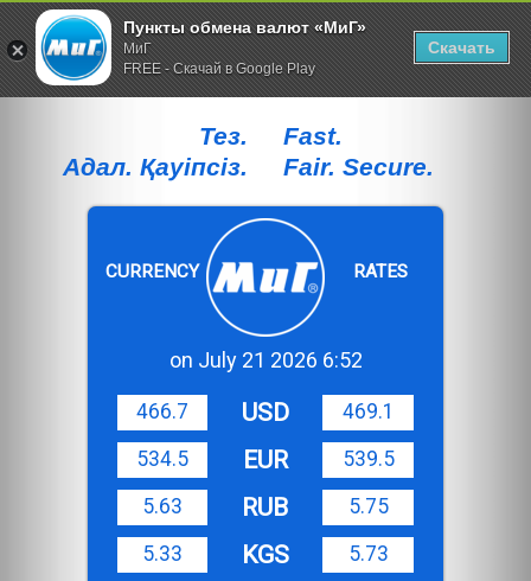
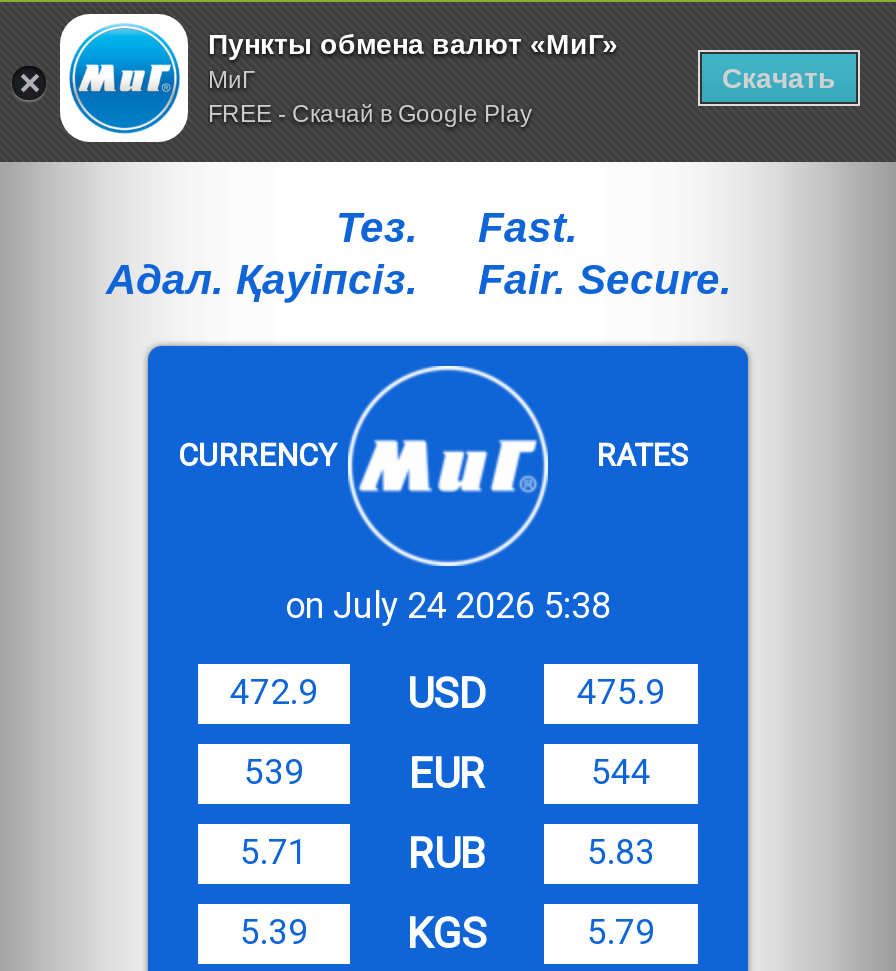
- on July 21 2026 6:52
+ on July 24 2026 5:38

- 466.7
+ 472.9

- 469.1
+ 475.9

- 534.5
+ 539

- 539.5
+ 544

- 5.63
+ 5.71

- 5.75
+ 5.83

- 5.33
+ 5.39

- 5.73
+ 5.79
